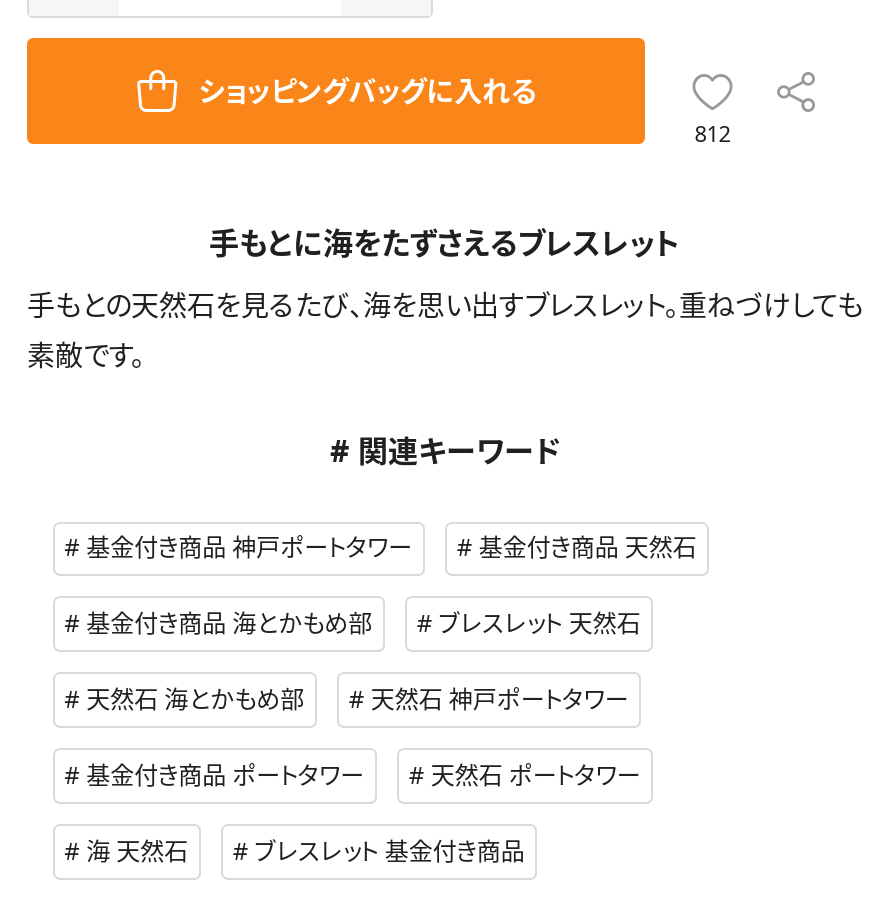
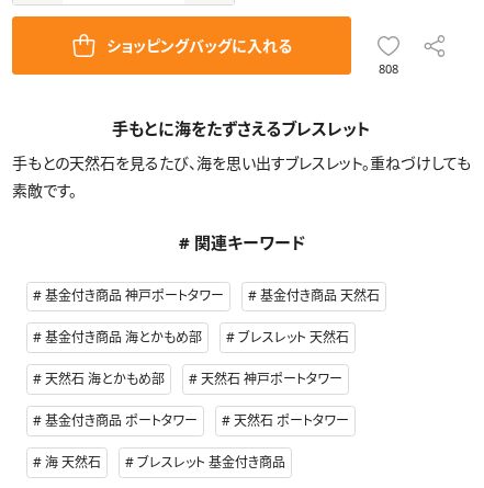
- 812
+ 808
